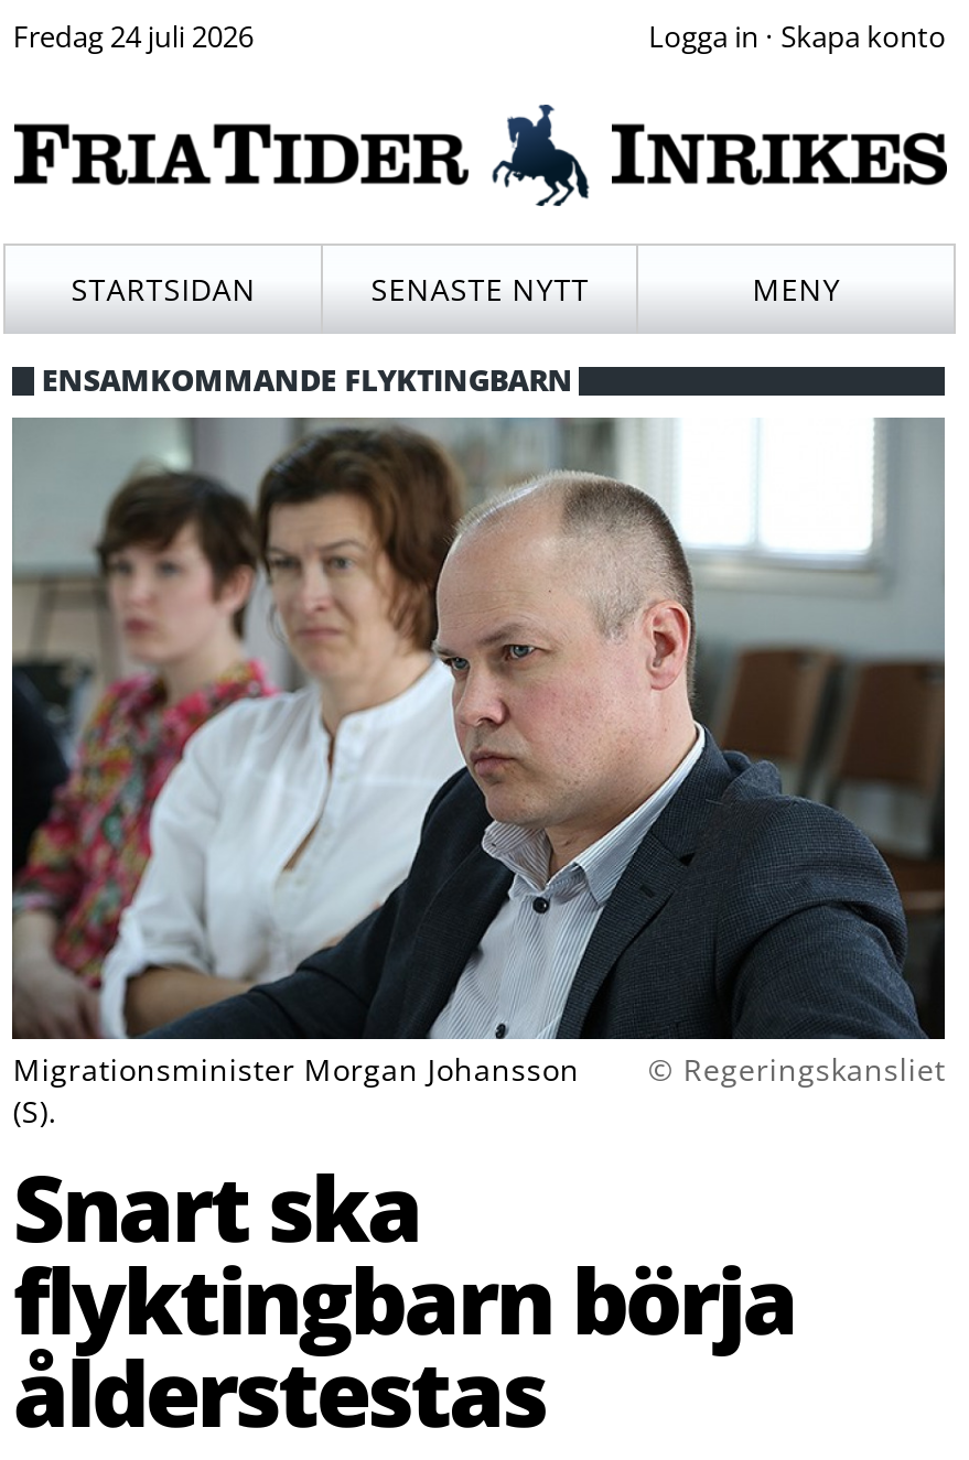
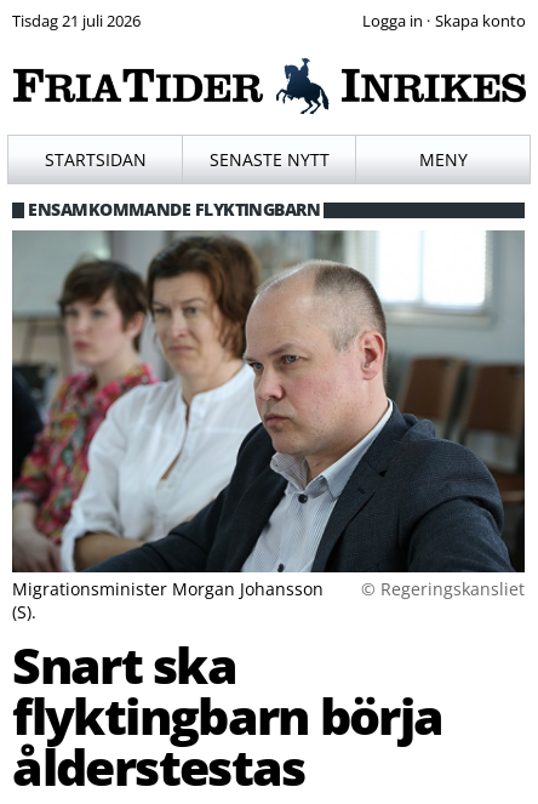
- Fredag 24 juli 2026
+ Tisdag 21 juli 2026
